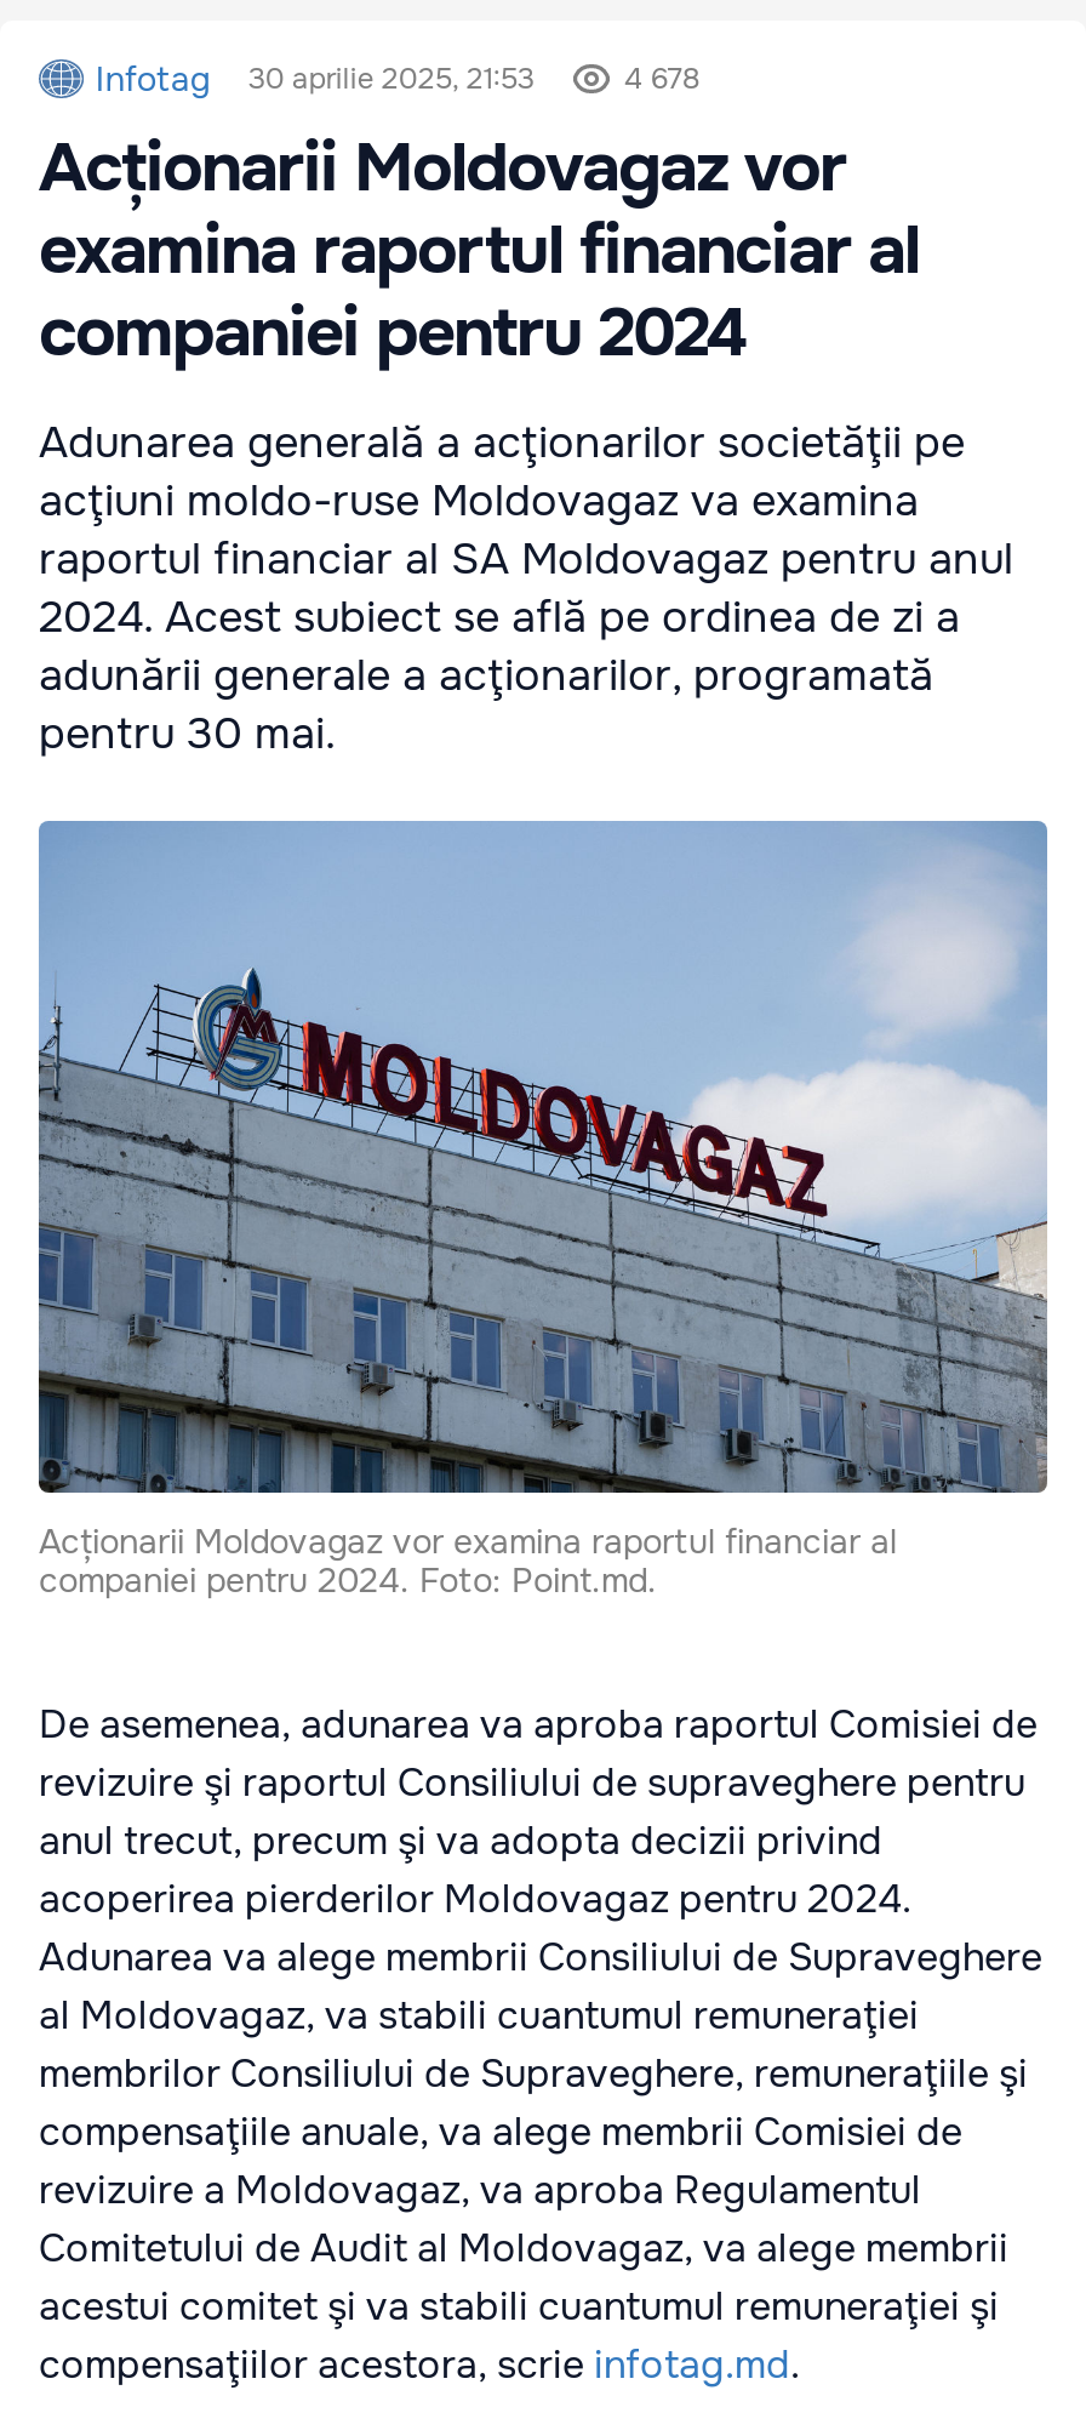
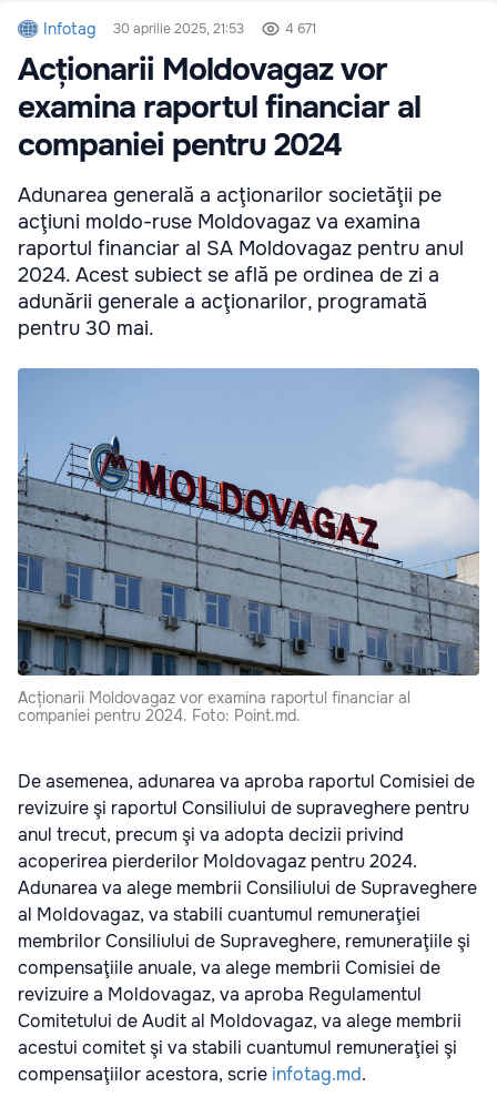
- 4 678
+ 4 671
